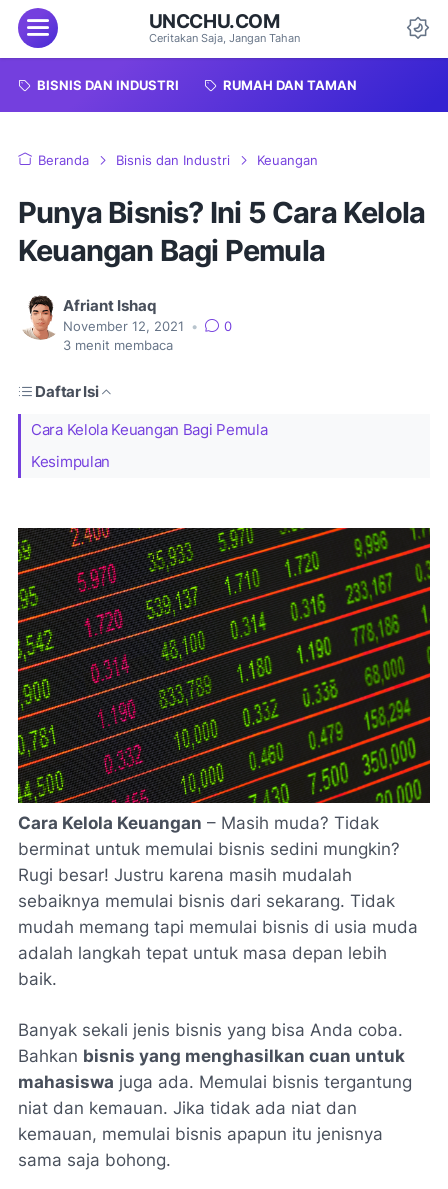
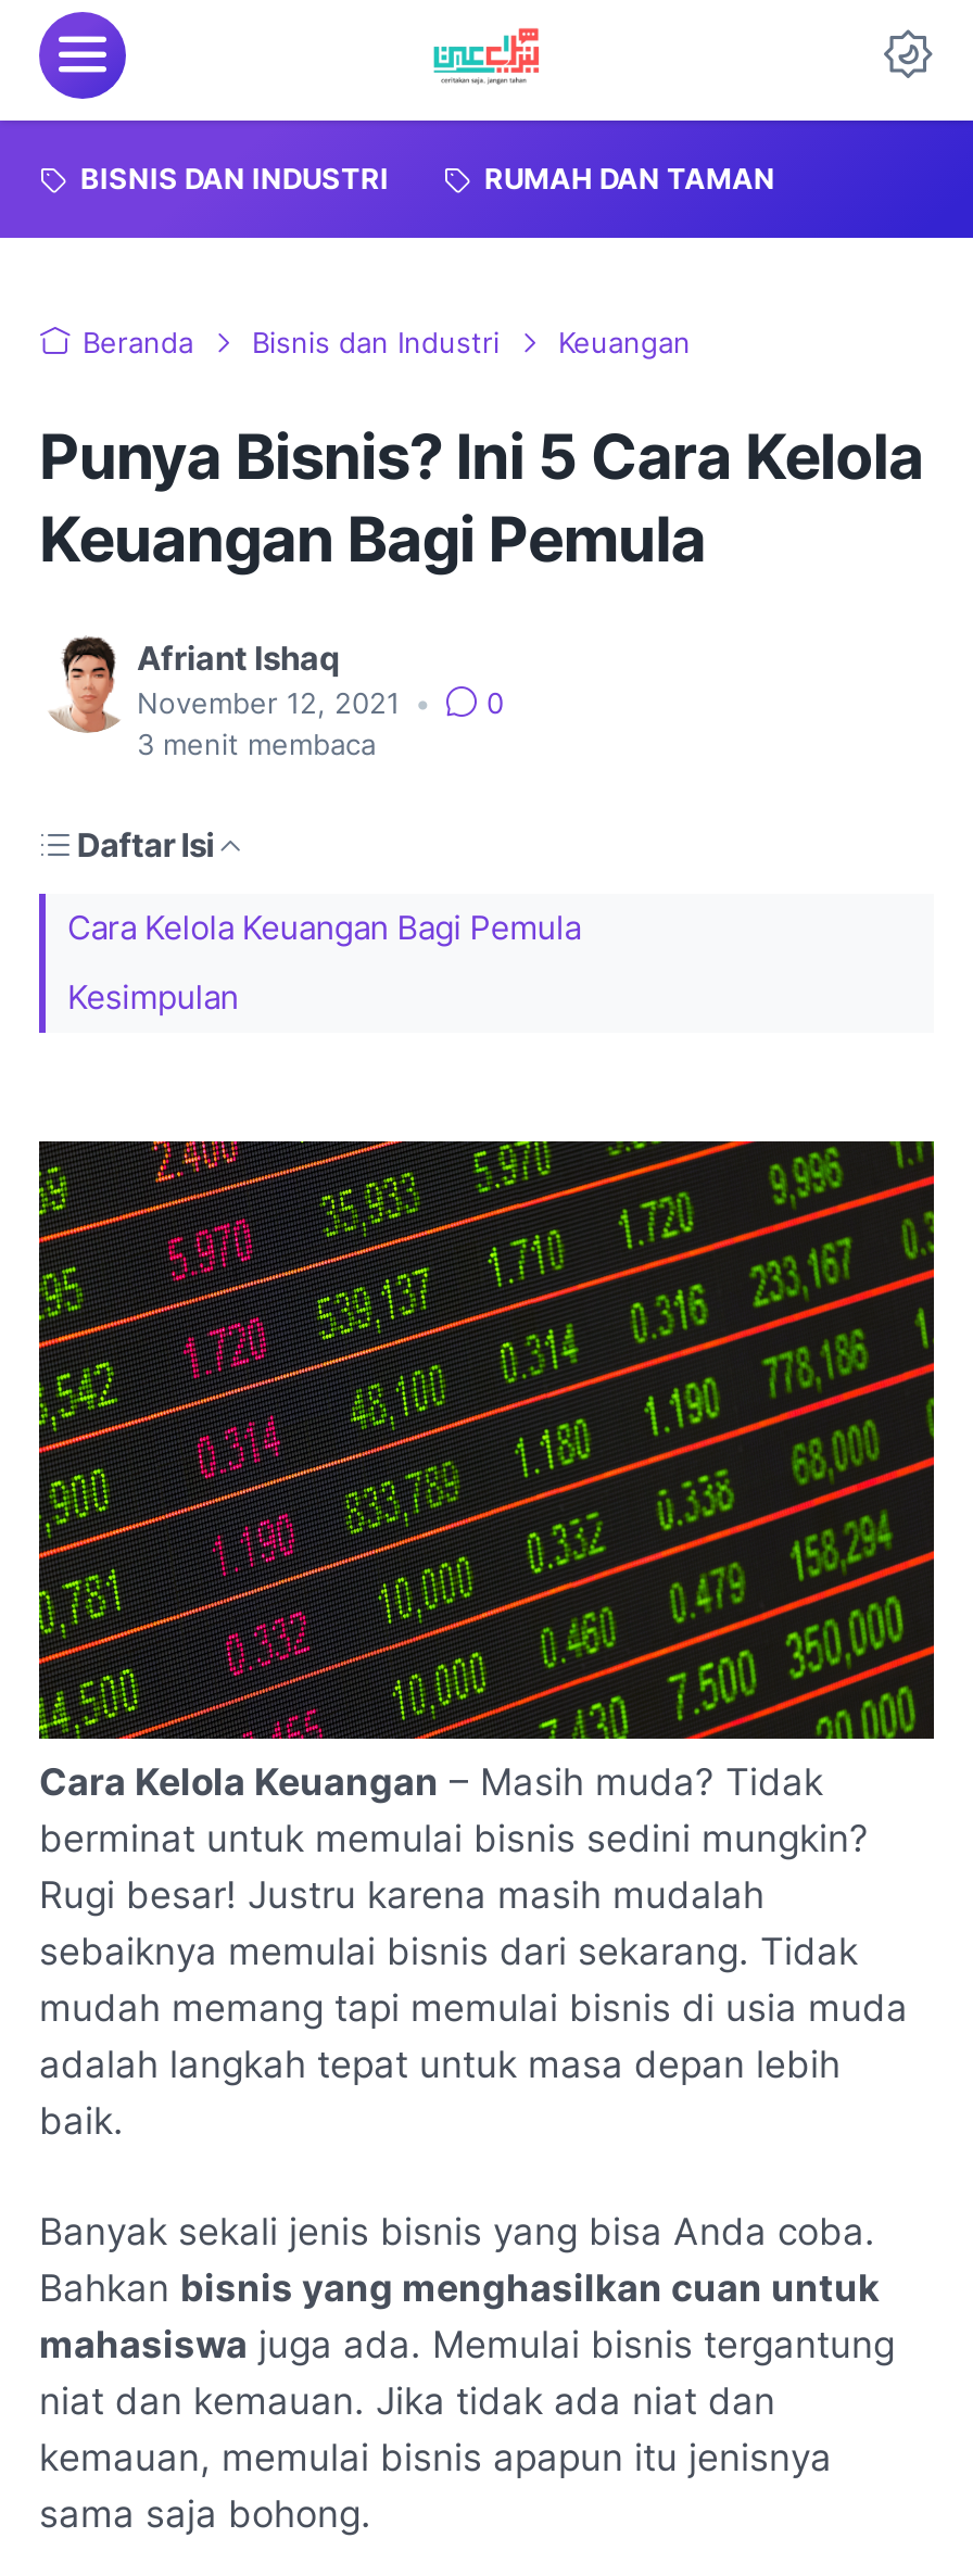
- UNCCHU.COM
- Ceritakan Saja, Jangan Tahan
